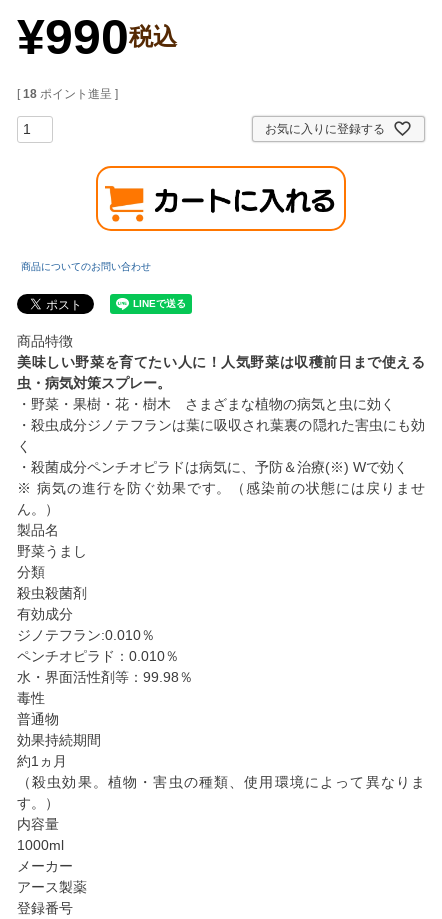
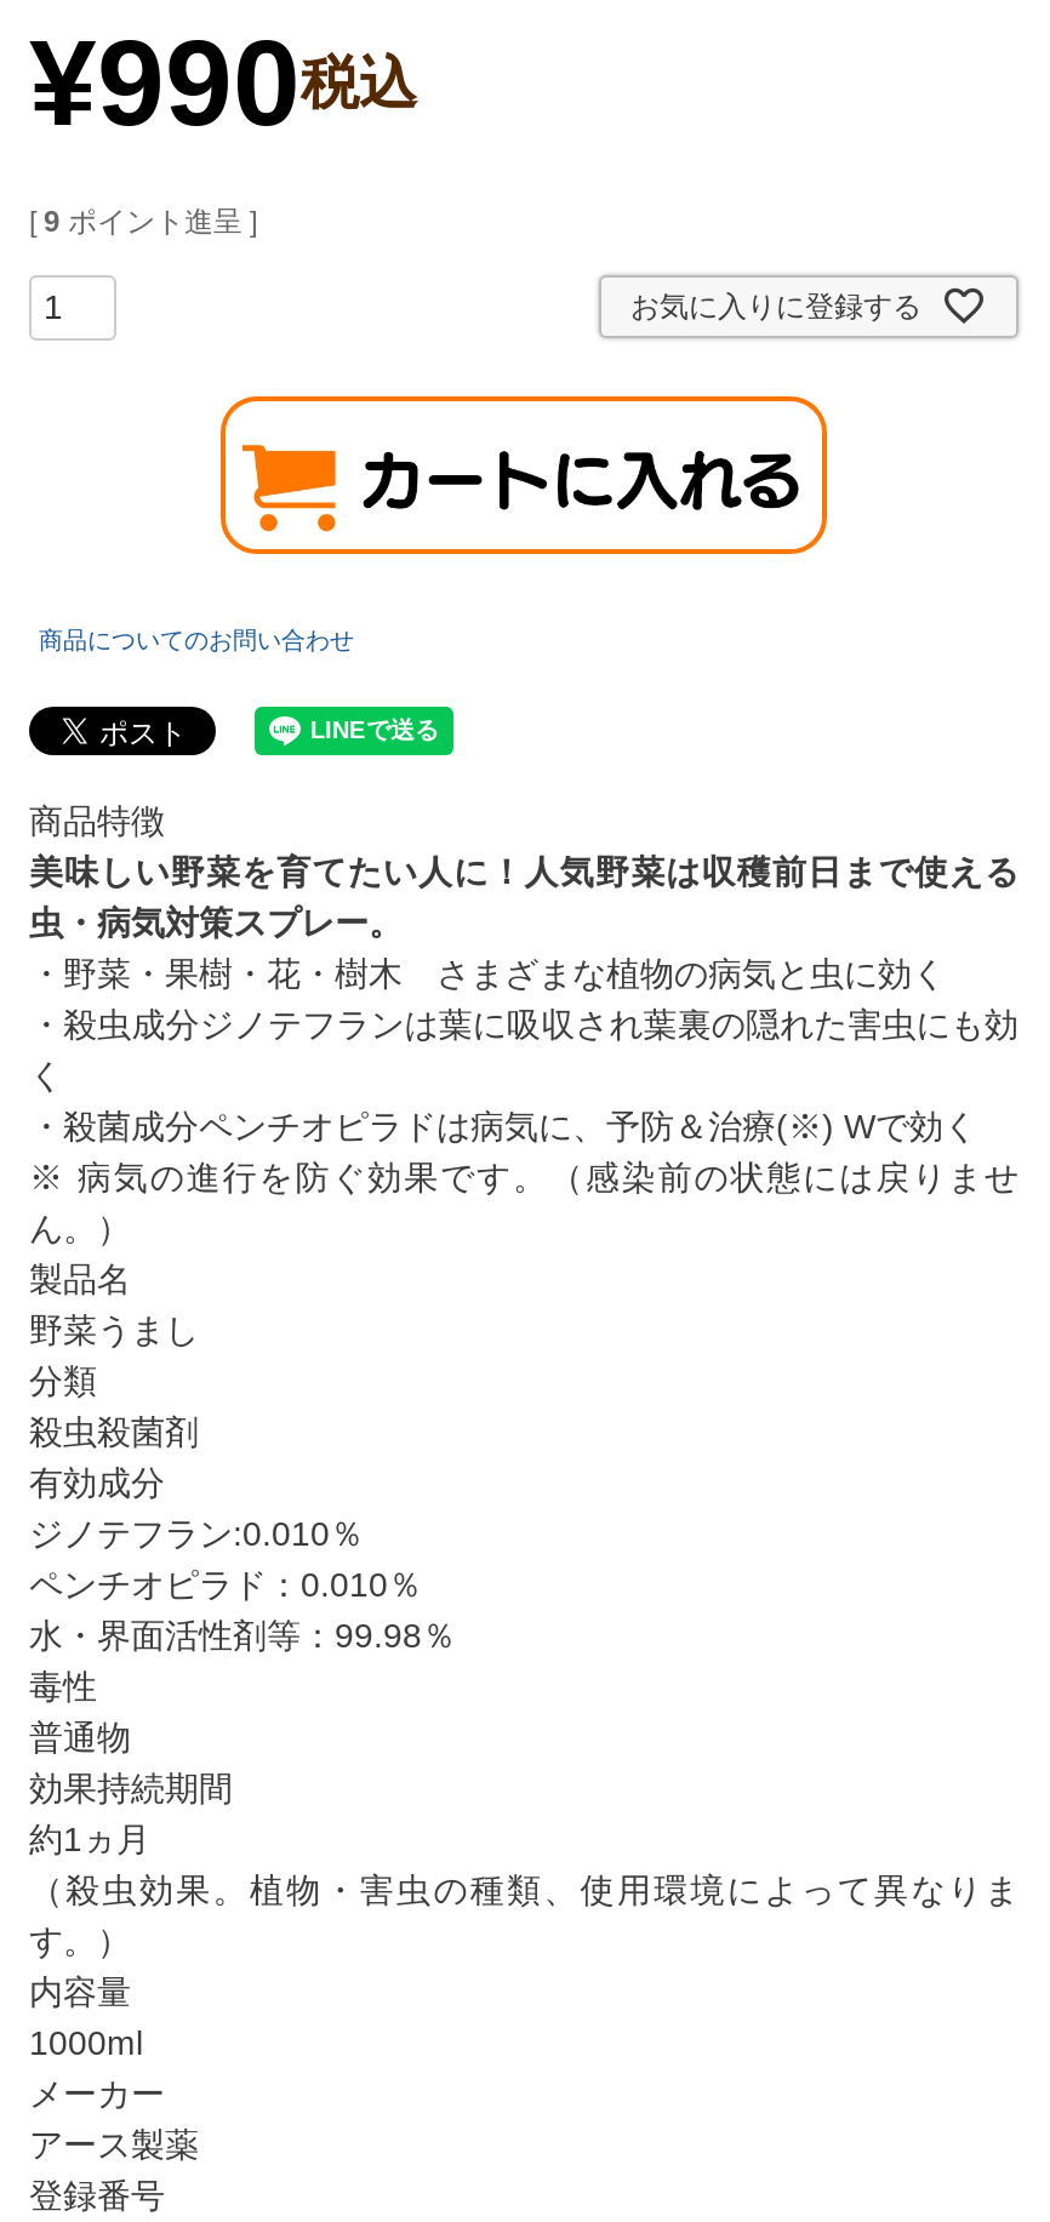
- [ 18 ポイント進呈 ]
+ [ 9 ポイント進呈 ]
